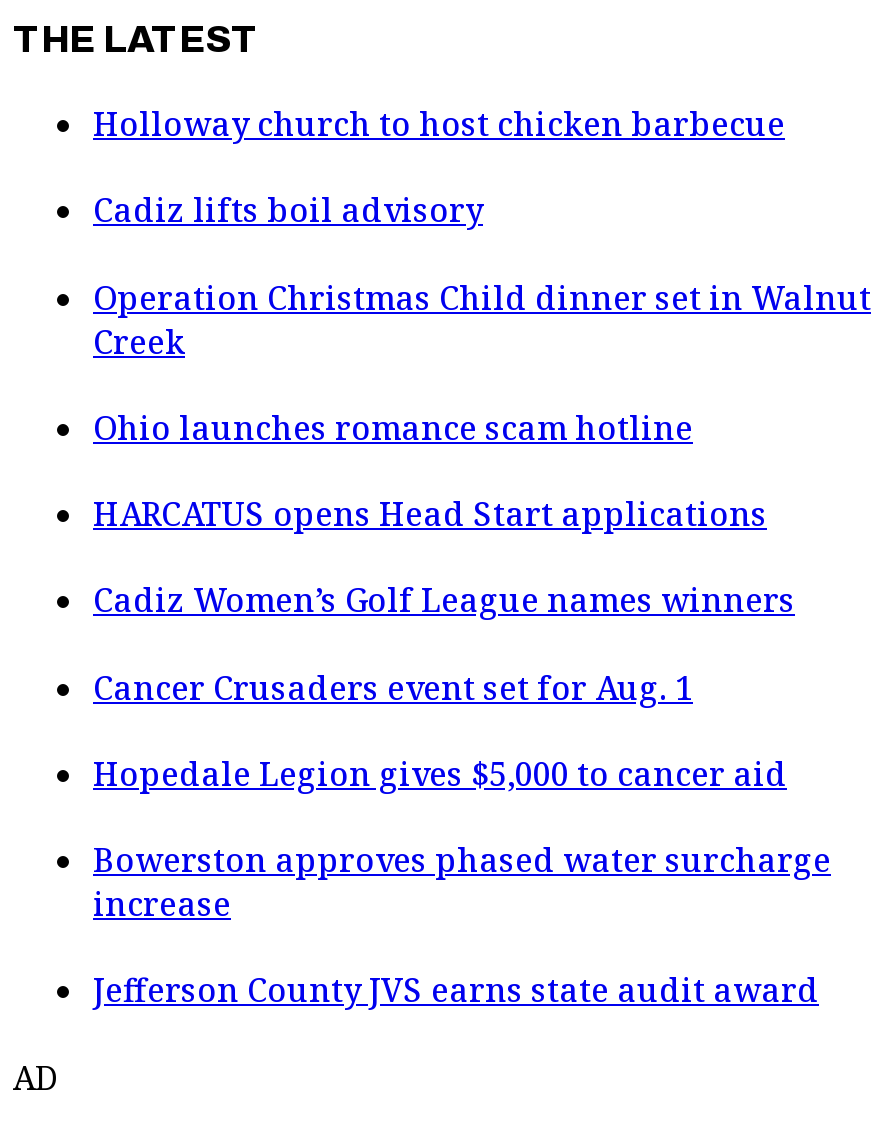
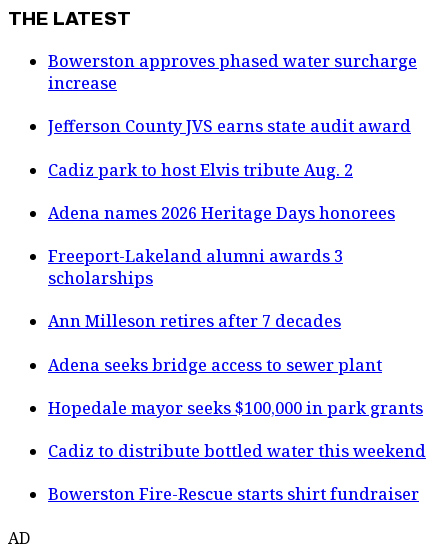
- Holloway church to host chicken barbecue
- Cadiz lifts boil advisory
- Operation Christmas Child dinner set in Walnut
- Creek
- Ohio launches romance scam hotline
- HARCATUS opens Head Start applications
- Cadiz Women’s Golf League names winners
- Cancer Crusaders event set for Aug. 1
- Hopedale Legion gives $5,000 to cancer aid

moved up: Bowerston approves phased water surcharge | increase | Jefferson County JVS earns state audit award

+ Cadiz park to host Elvis tribute Aug. 2
+ Adena names 2026 Heritage Days honorees
+ Freeport-Lakeland alumni awards 3
+ scholarships
+ Ann Milleson retires after 7 decades
+ Adena seeks bridge access to sewer plant
+ Hopedale mayor seeks $100,000 in park grants
+ Cadiz to distribute bottled water this weekend
+ Bowerston Fire-Rescue starts shirt fundraiser
